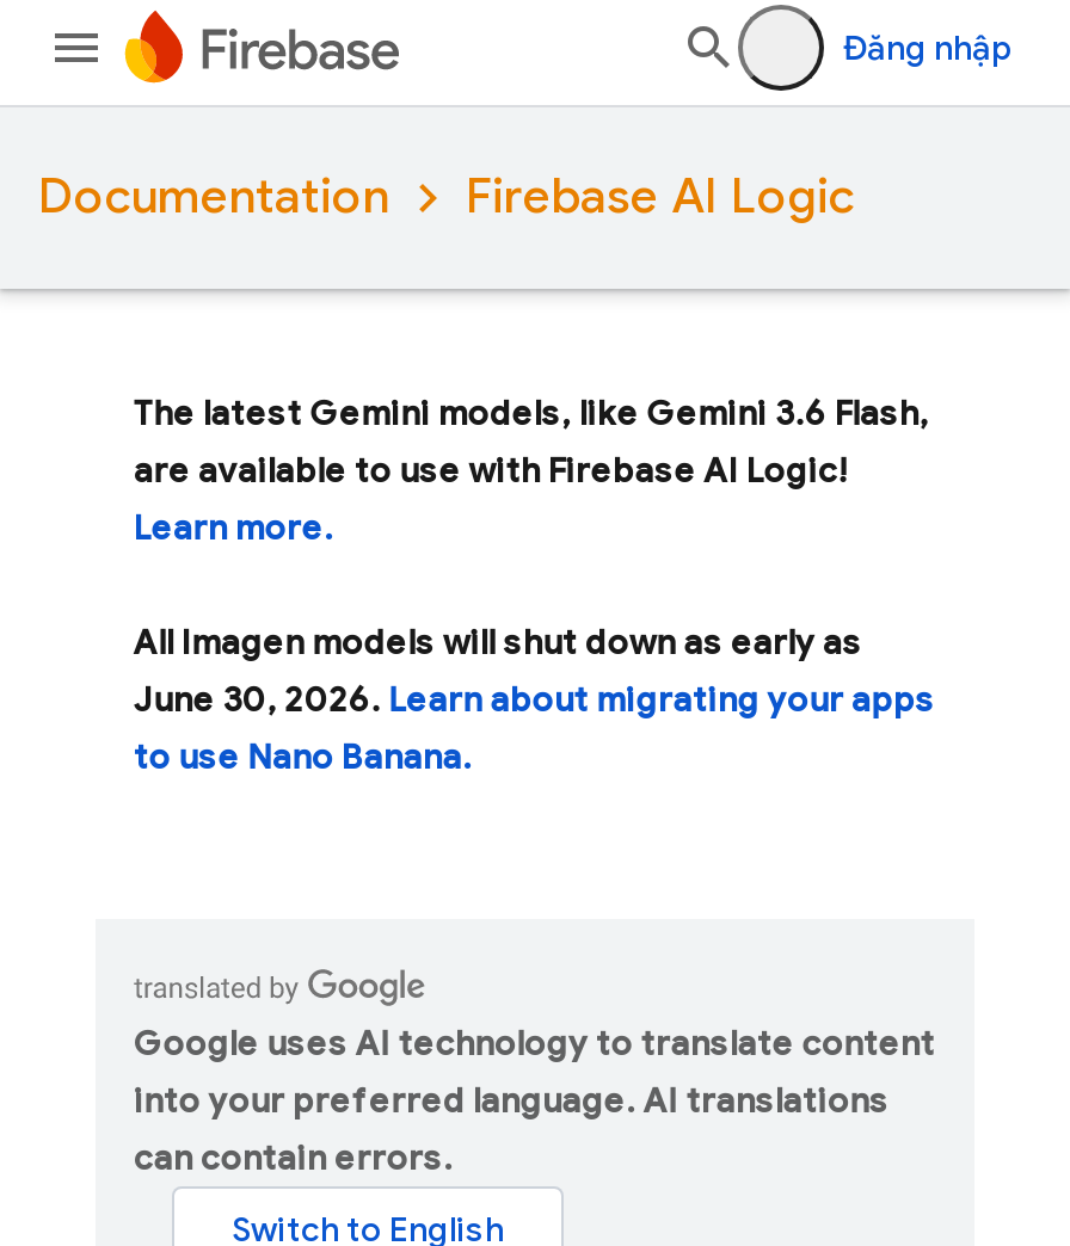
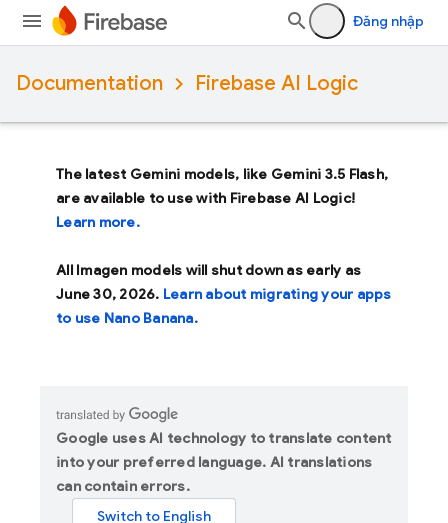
- The latest Gemini models, like Gemini 3.6 Flash,
+ The latest Gemini models, like Gemini 3.5 Flash,
